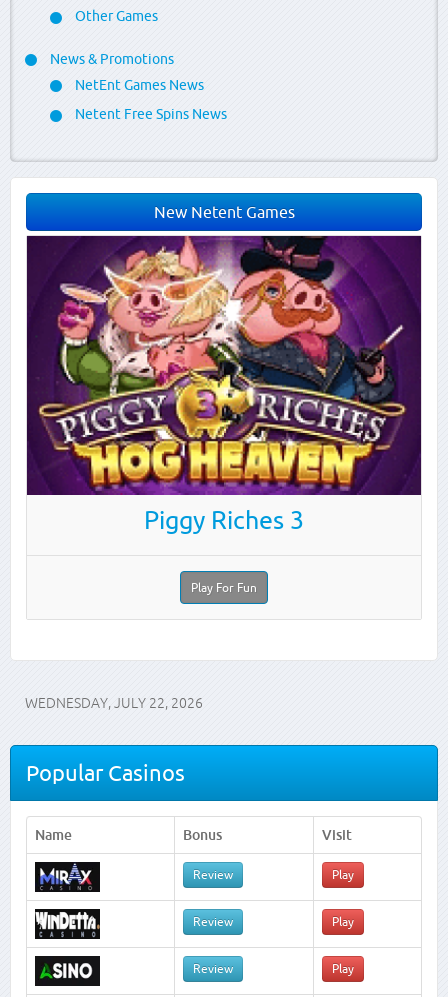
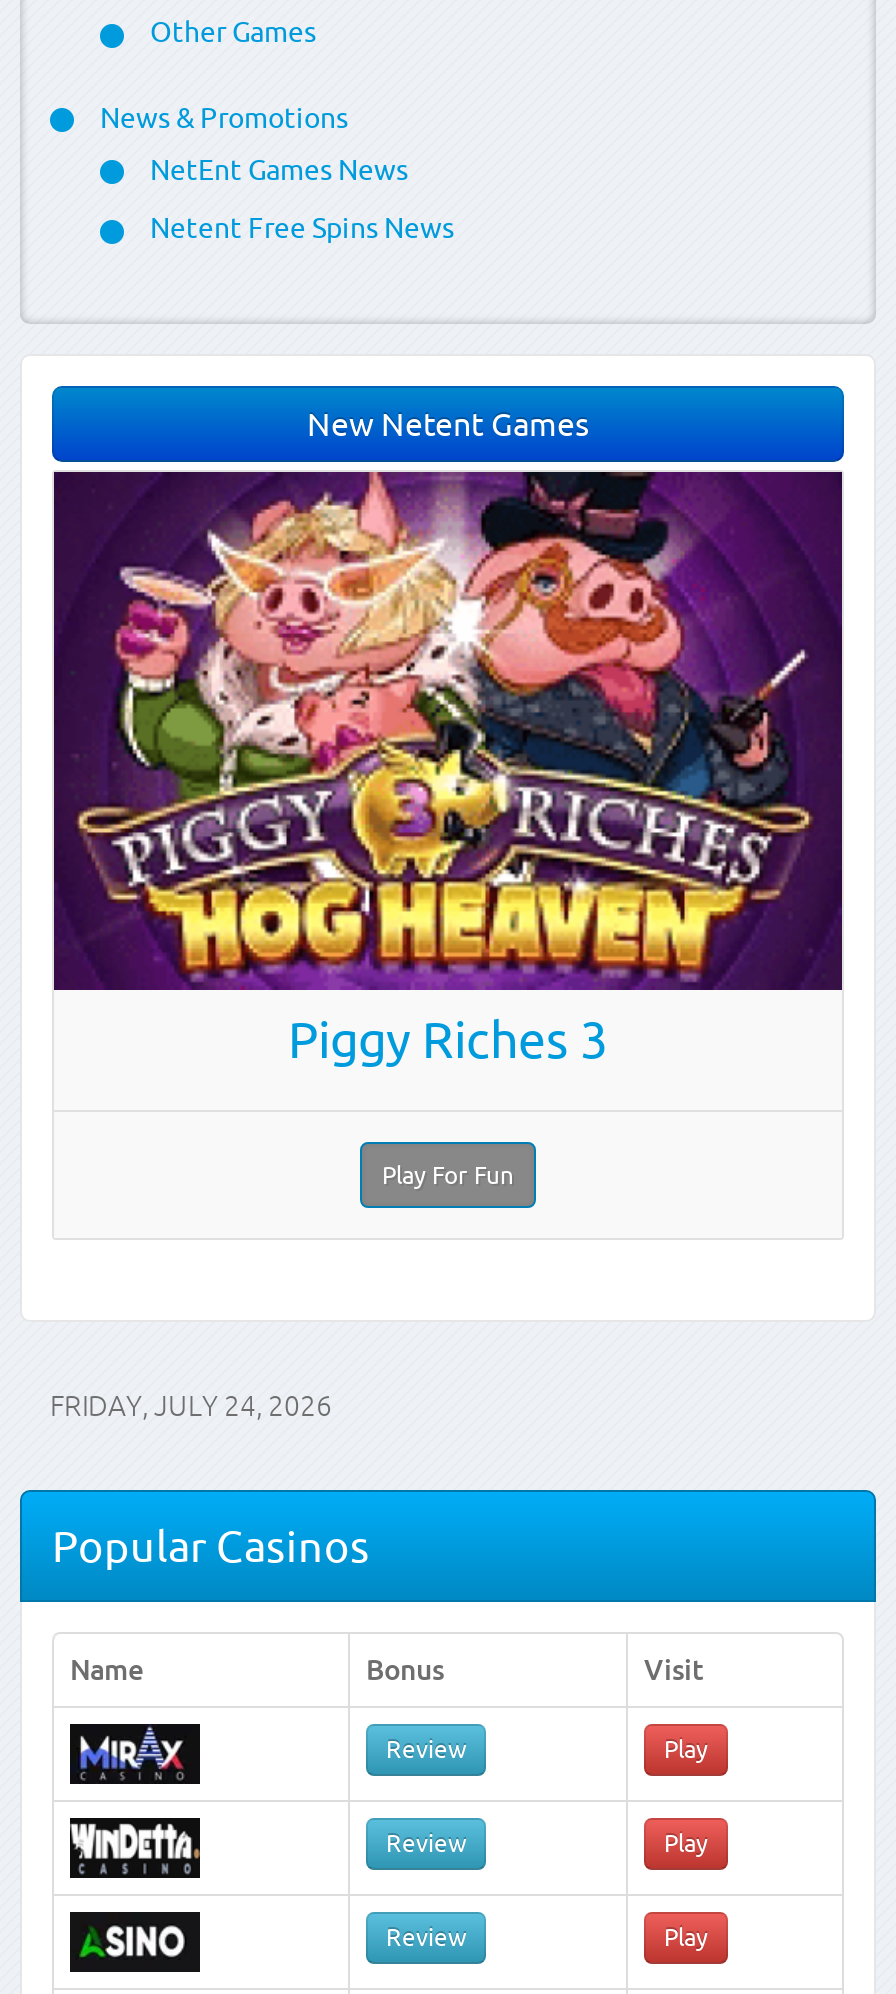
- WEDNESDAY, JULY 22, 2026
+ FRIDAY, JULY 24, 2026
